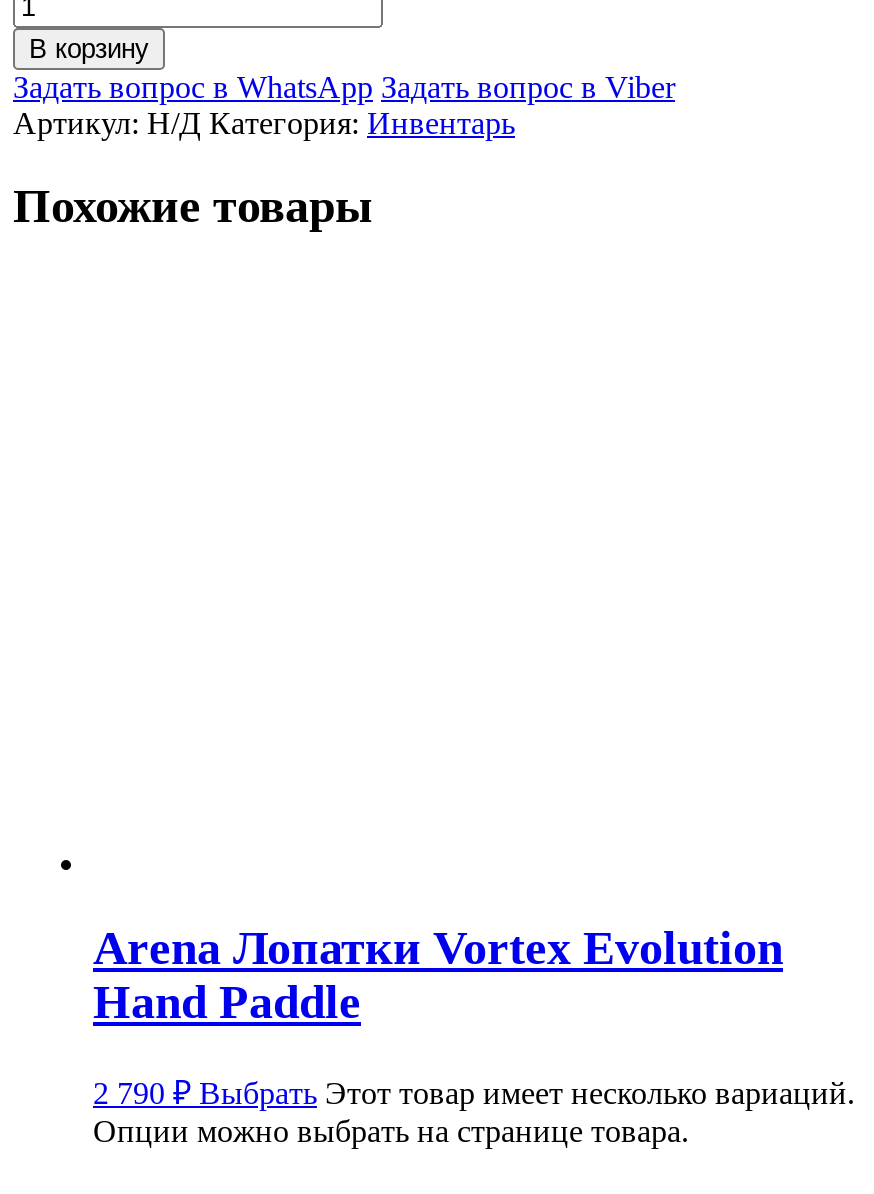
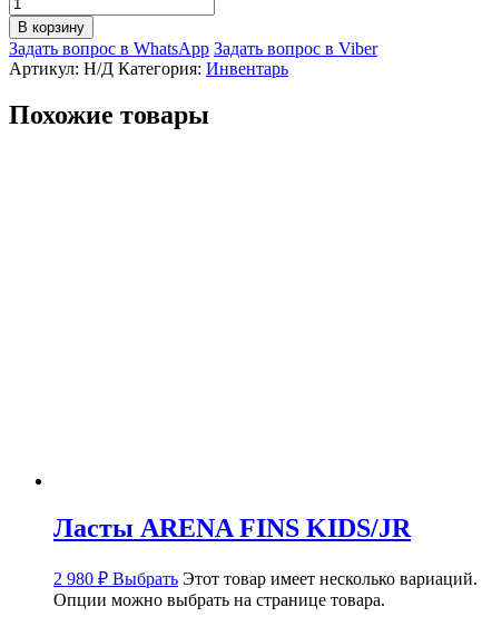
- Arena Лопатки Vortex Evolution
- Hand Paddle
+ Ласты ARENA FINS KIDS/JR

- 2 790 ₽ Выбрать Этот товар имеет несколько вариаций.
+ 2 980 ₽ Выбрать Этот товар имеет несколько вариаций.
